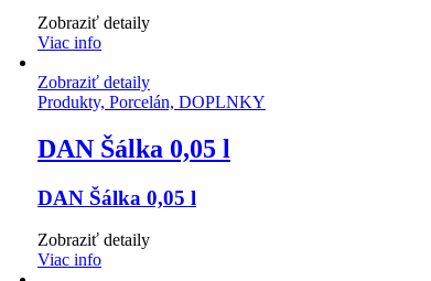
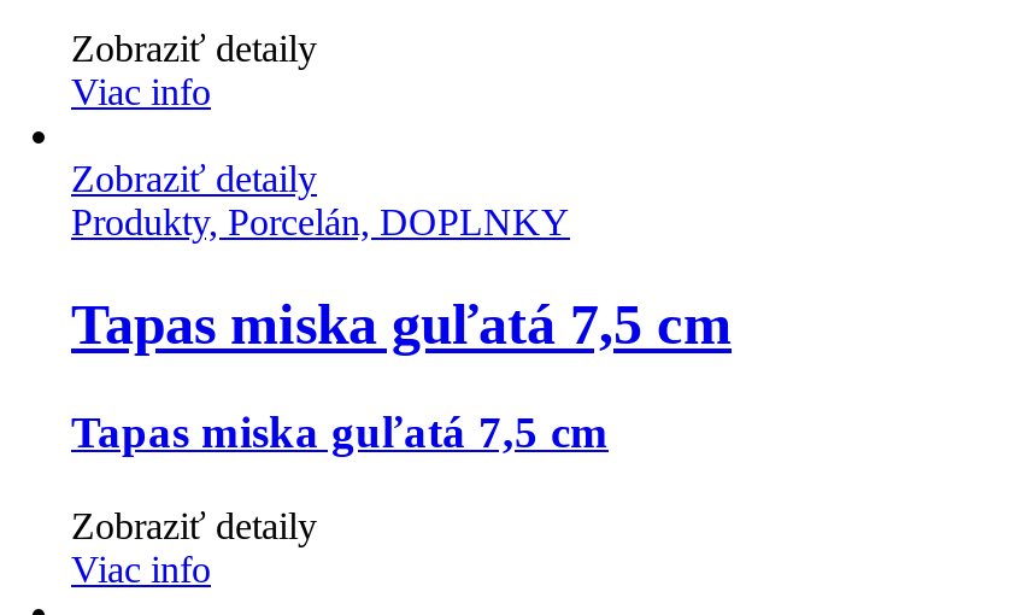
- DAN Šálka 0,05 l
+ Tapas miska guľatá 7,5 cm

- DAN Šálka 0,05 l
+ Tapas miska guľatá 7,5 cm
